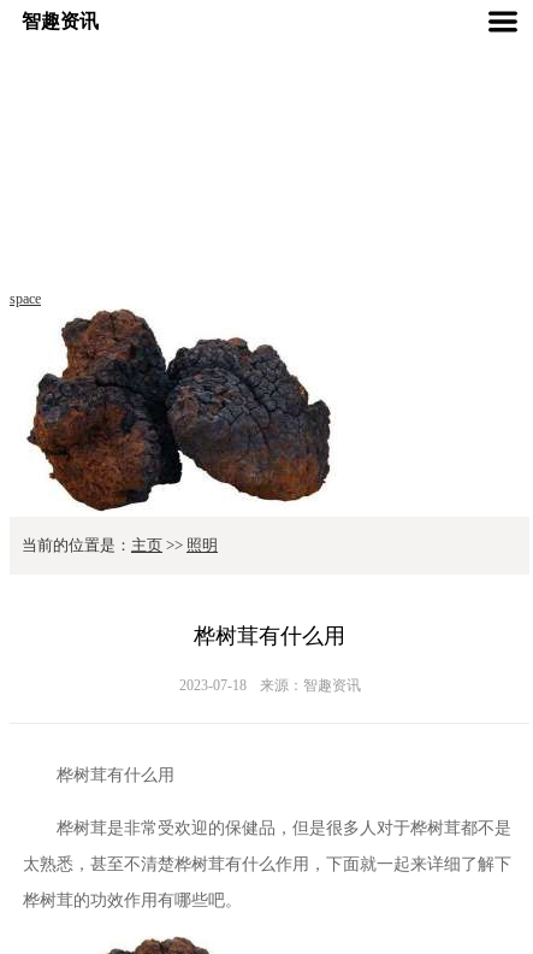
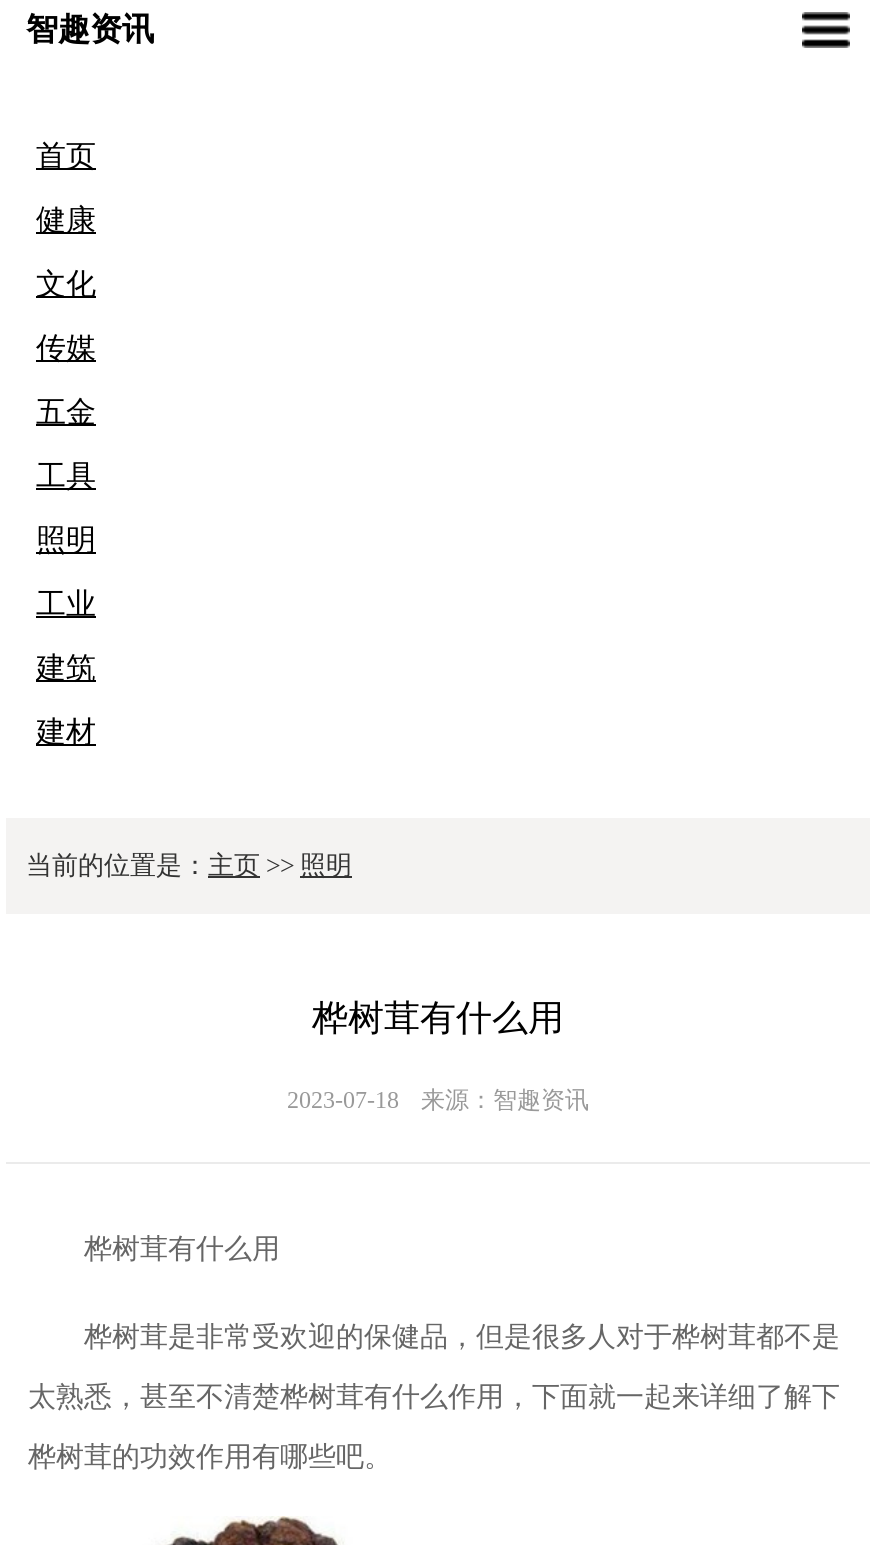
- space
+ 首页
+ 健康
+ 文化
+ 传媒
+ 五金
+ 工具
+ 照明
+ 工业
+ 建筑
+ 建材

- [image]
